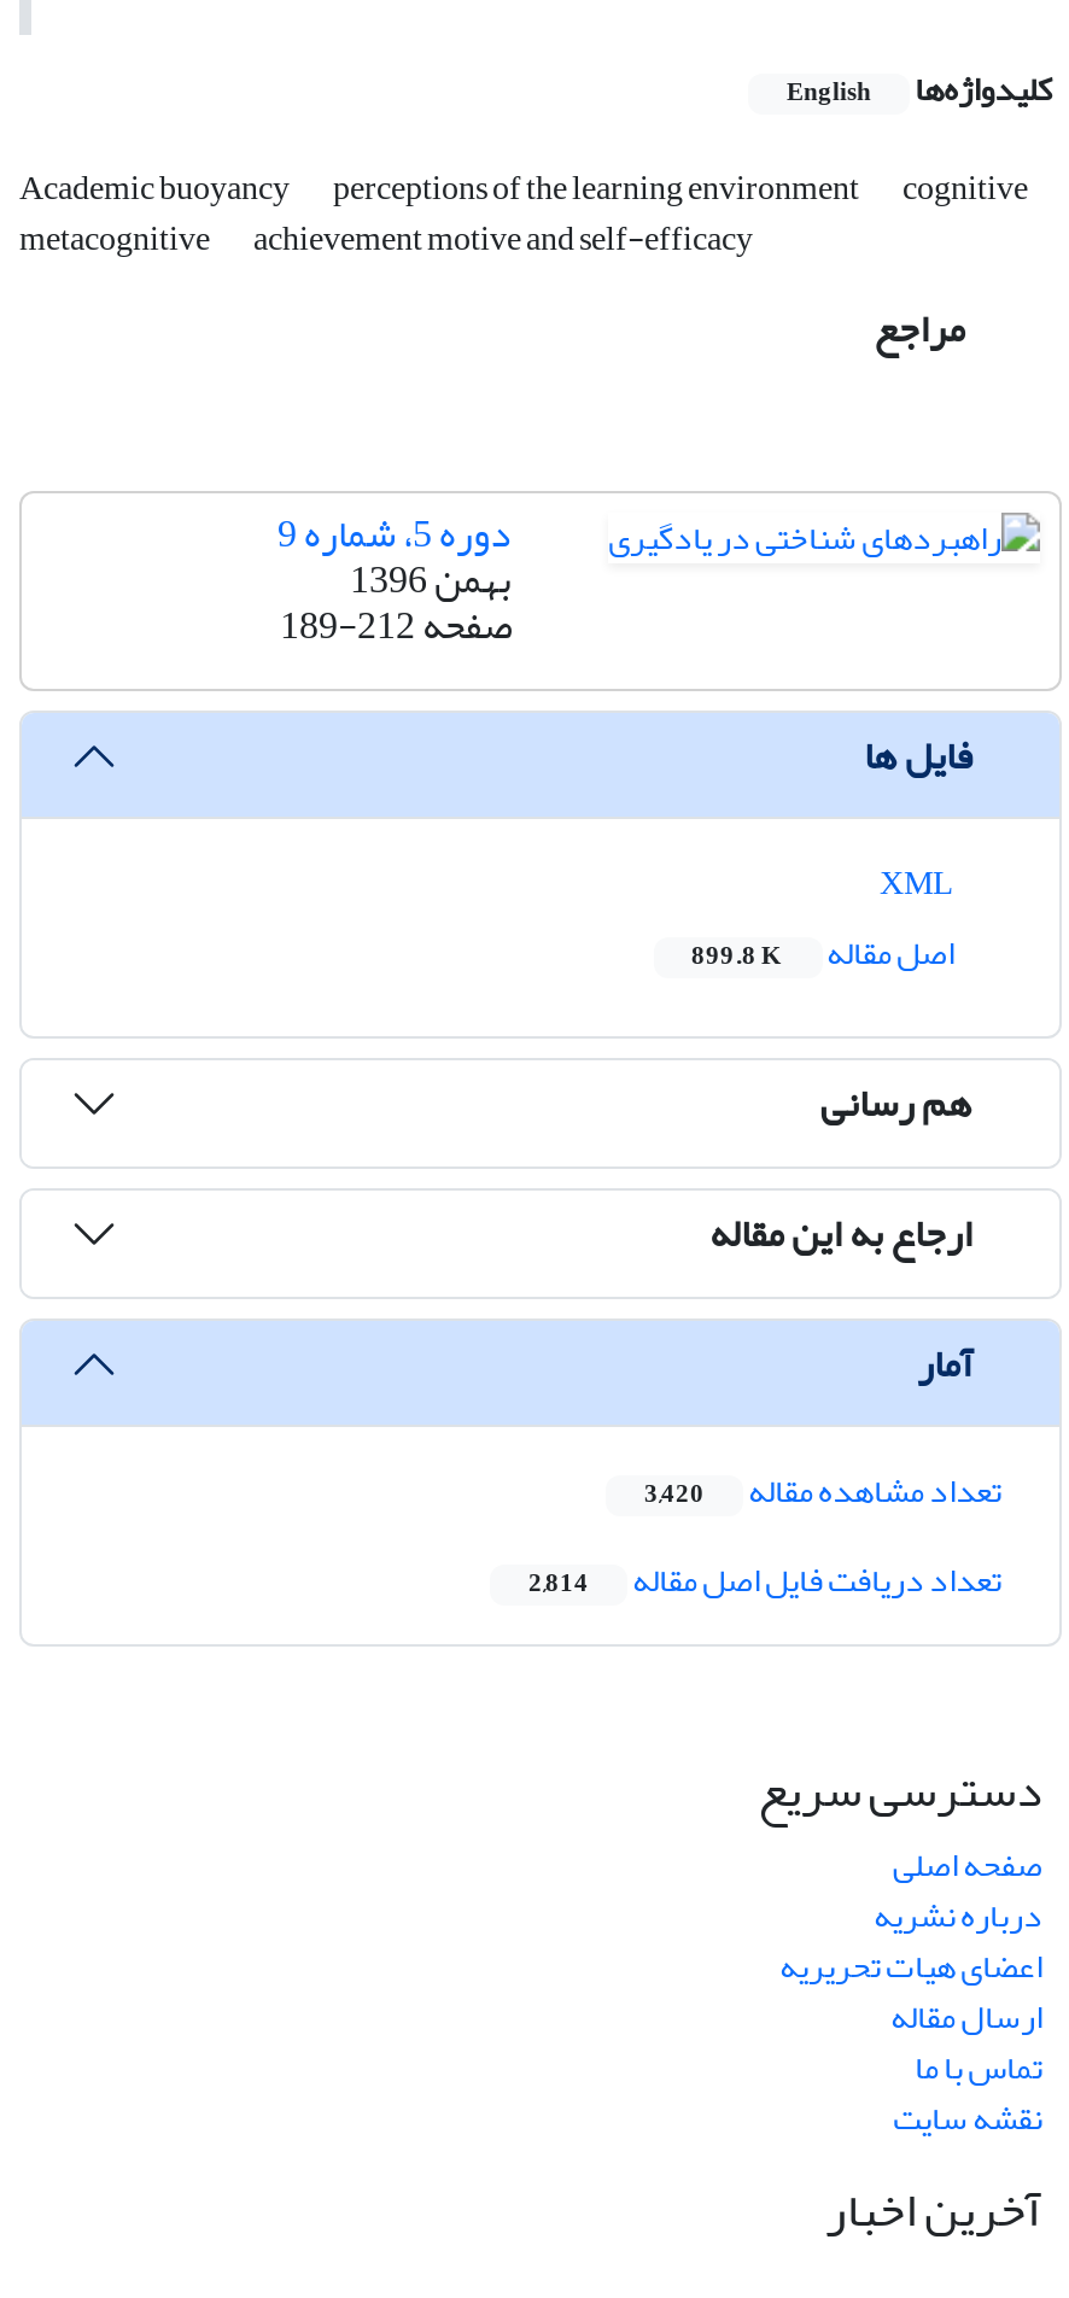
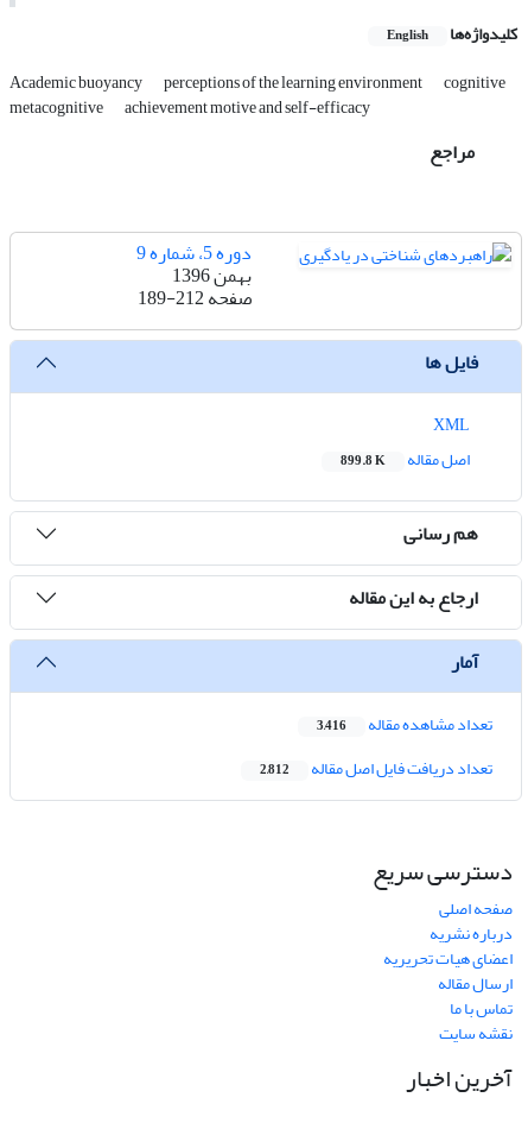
- تعداد مشاهده مقاله 3,420
+ تعداد مشاهده مقاله 3,416

- تعداد دریافت فایل اصل مقاله 2,814
+ تعداد دریافت فایل اصل مقاله 2,812
